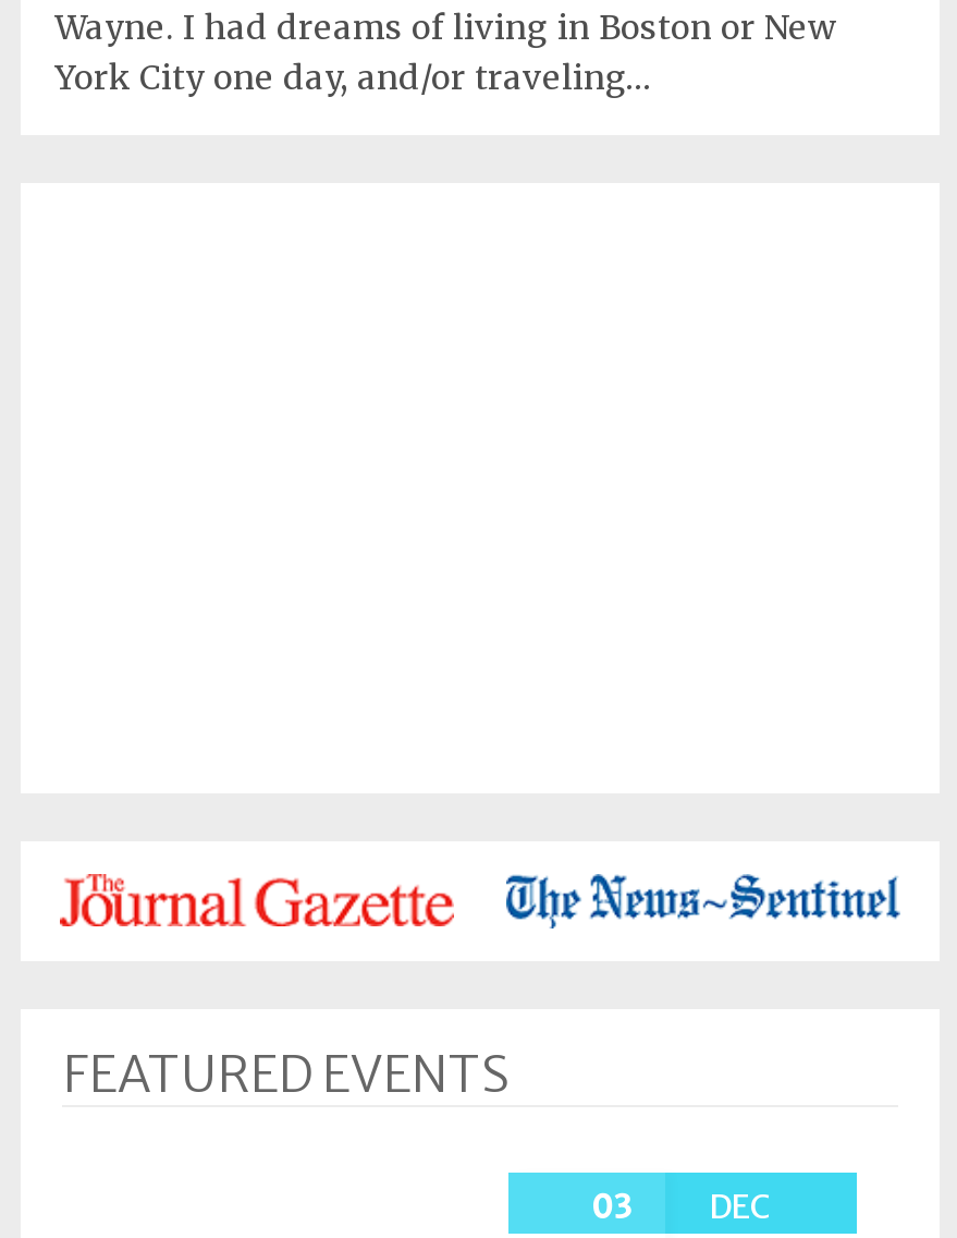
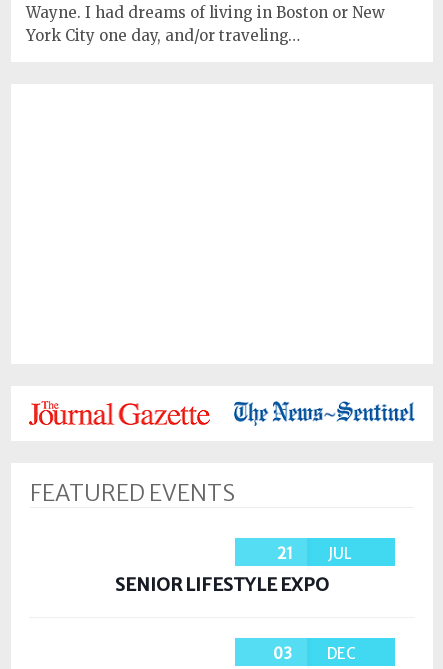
+ 21
+ JUL
+ SENIOR LIFESTYLE EXPO
